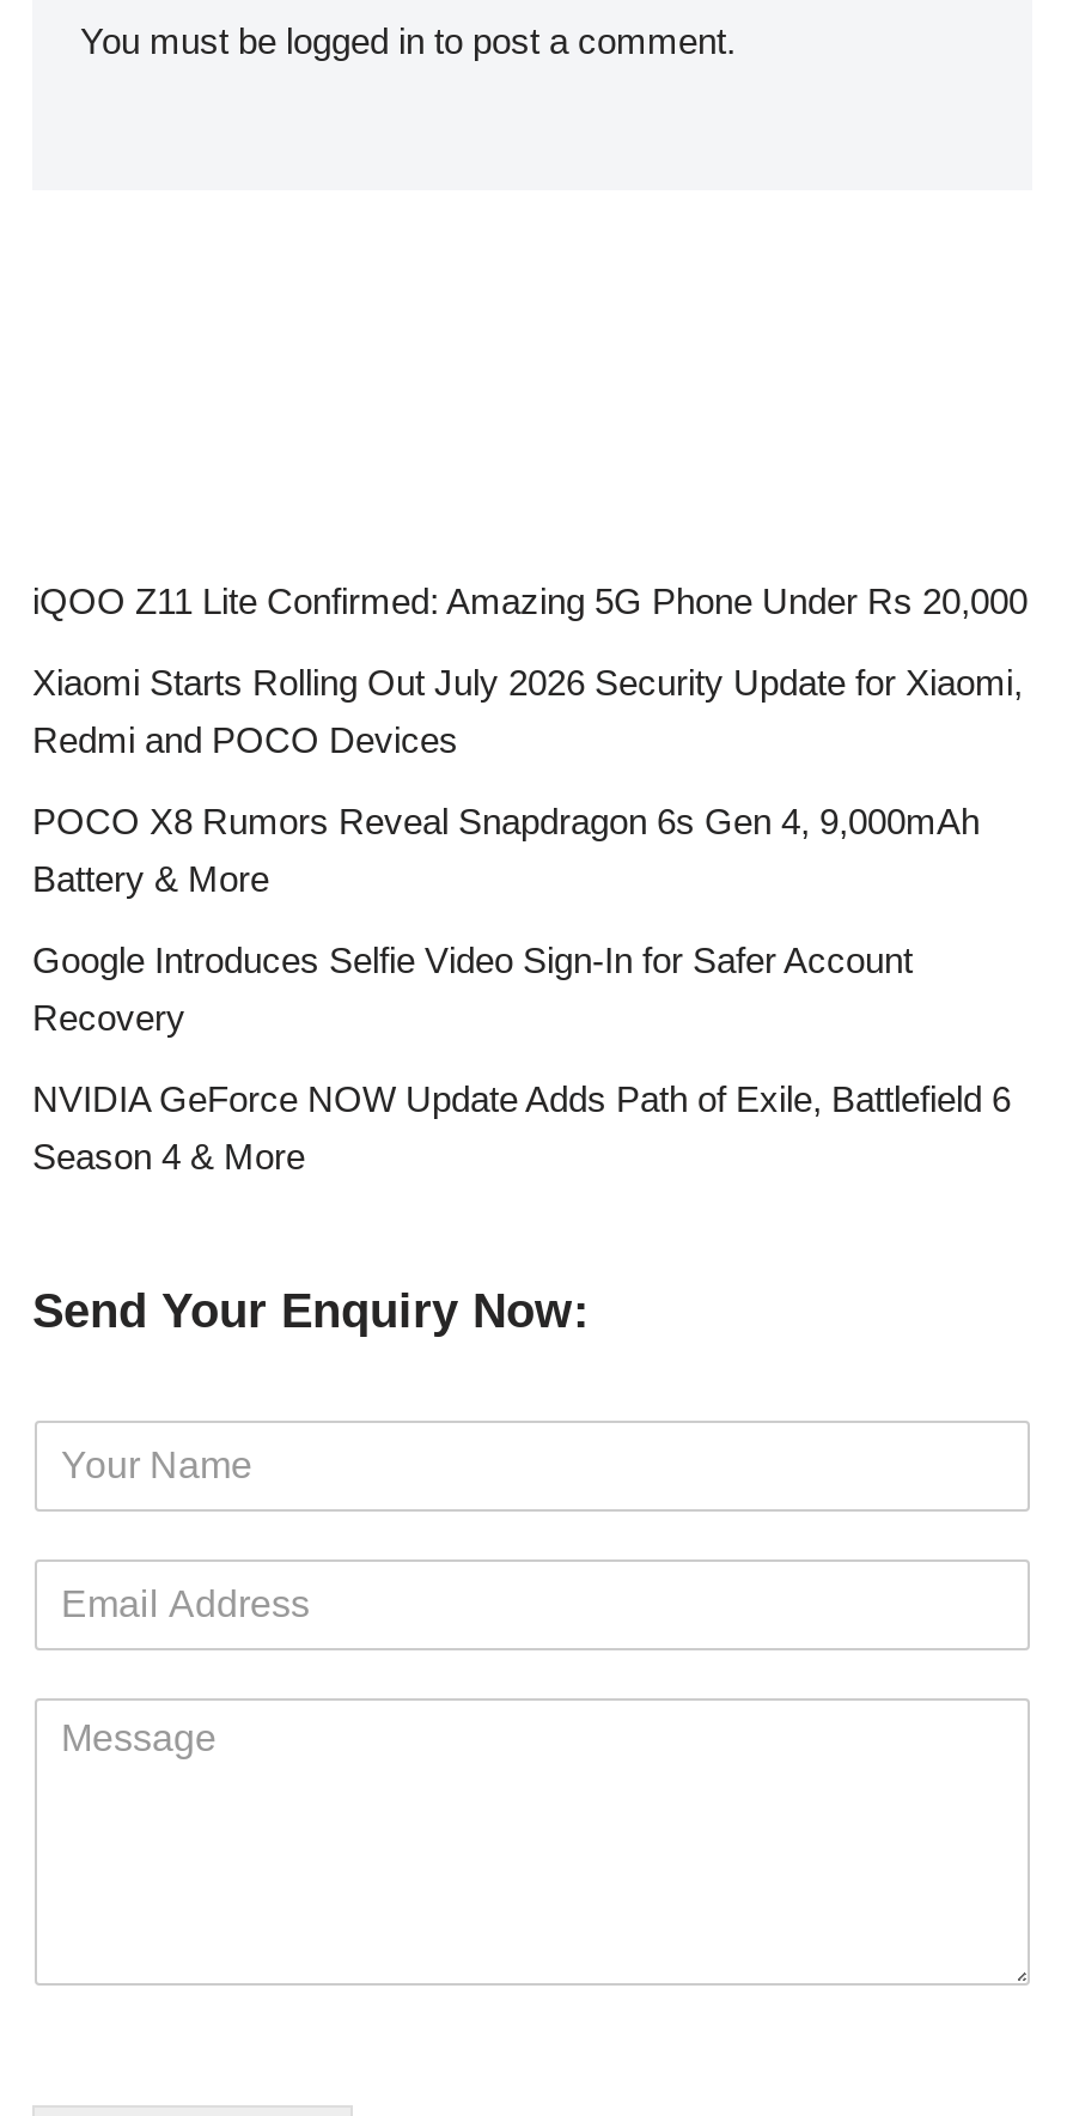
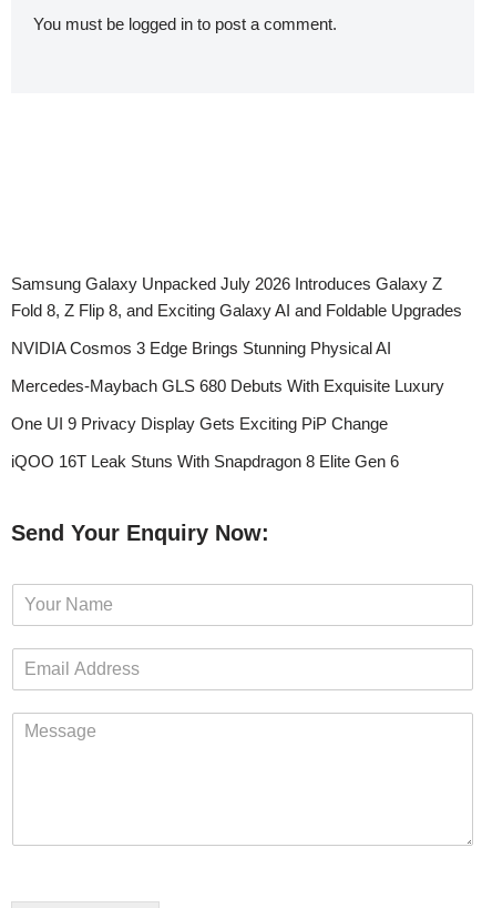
- iQOO Z11 Lite Confirmed: Amazing 5G Phone Under Rs 20,000
+ Samsung Galaxy Unpacked July 2026 Introduces Galaxy Z
+ Fold 8, Z Flip 8, and Exciting Galaxy AI and Foldable Upgrades

- Xiaomi Starts Rolling Out July 2026 Security Update for Xiaomi,
- Redmi and POCO Devices
+ NVIDIA Cosmos 3 Edge Brings Stunning Physical AI

- POCO X8 Rumors Reveal Snapdragon 6s Gen 4, 9,000mAh
- Battery & More
+ Mercedes-Maybach GLS 680 Debuts With Exquisite Luxury

- Google Introduces Selfie Video Sign-In for Safer Account
- Recovery
+ One UI 9 Privacy Display Gets Exciting PiP Change

- NVIDIA GeForce NOW Update Adds Path of Exile, Battlefield 6
- Season 4 & More
+ iQOO 16T Leak Stuns With Snapdragon 8 Elite Gen 6
